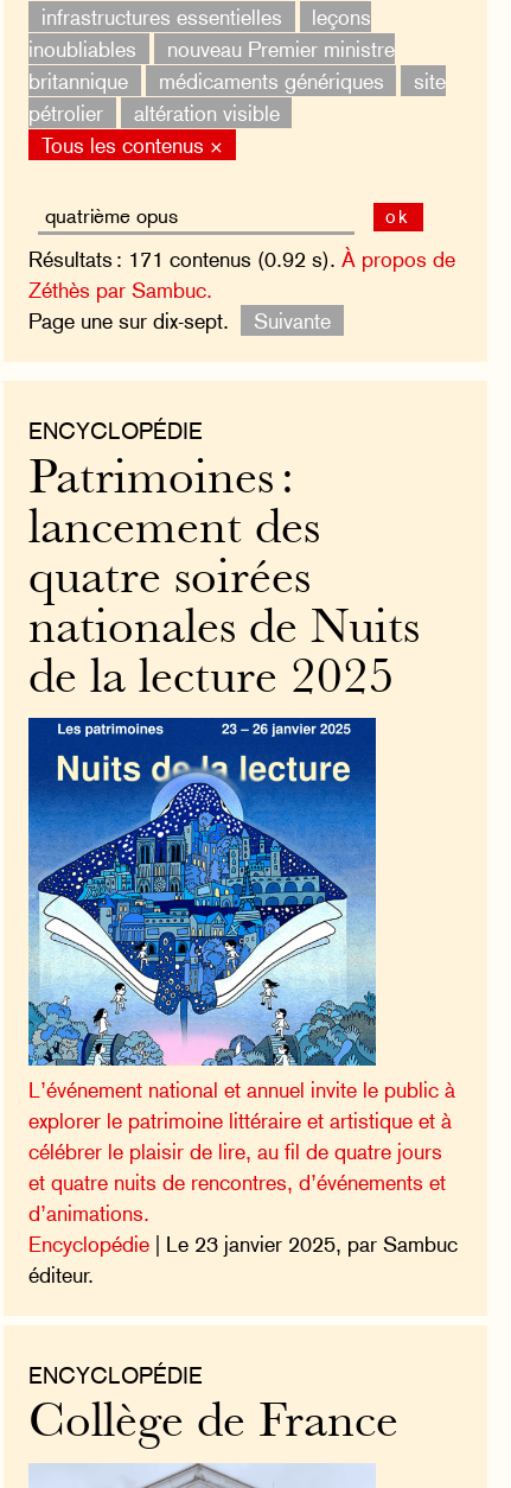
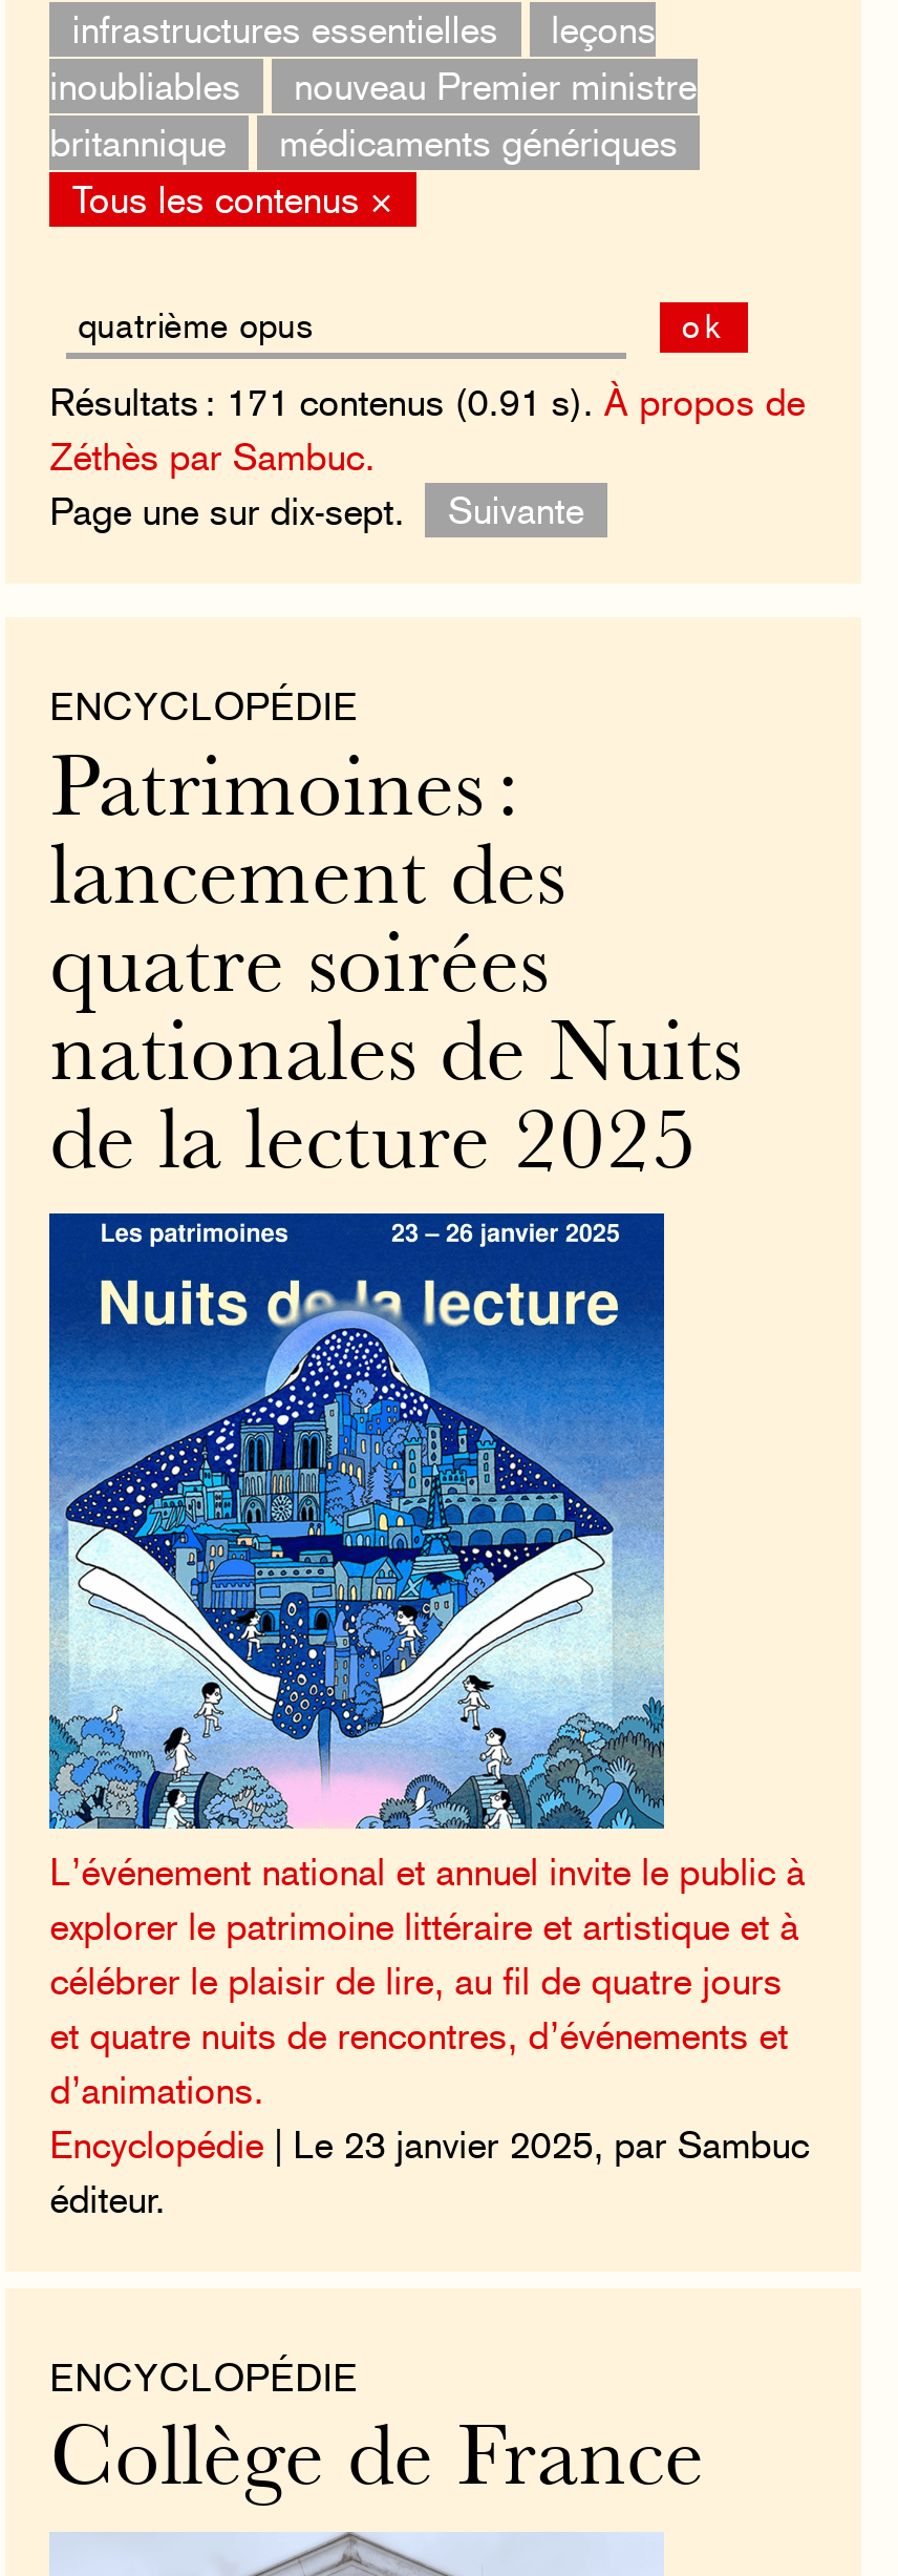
- site
- pétrolier
- altération visible

- Résultats : 171 contenus (0.92 s). À propos de
+ Résultats : 171 contenus (0.91 s). À propos de
